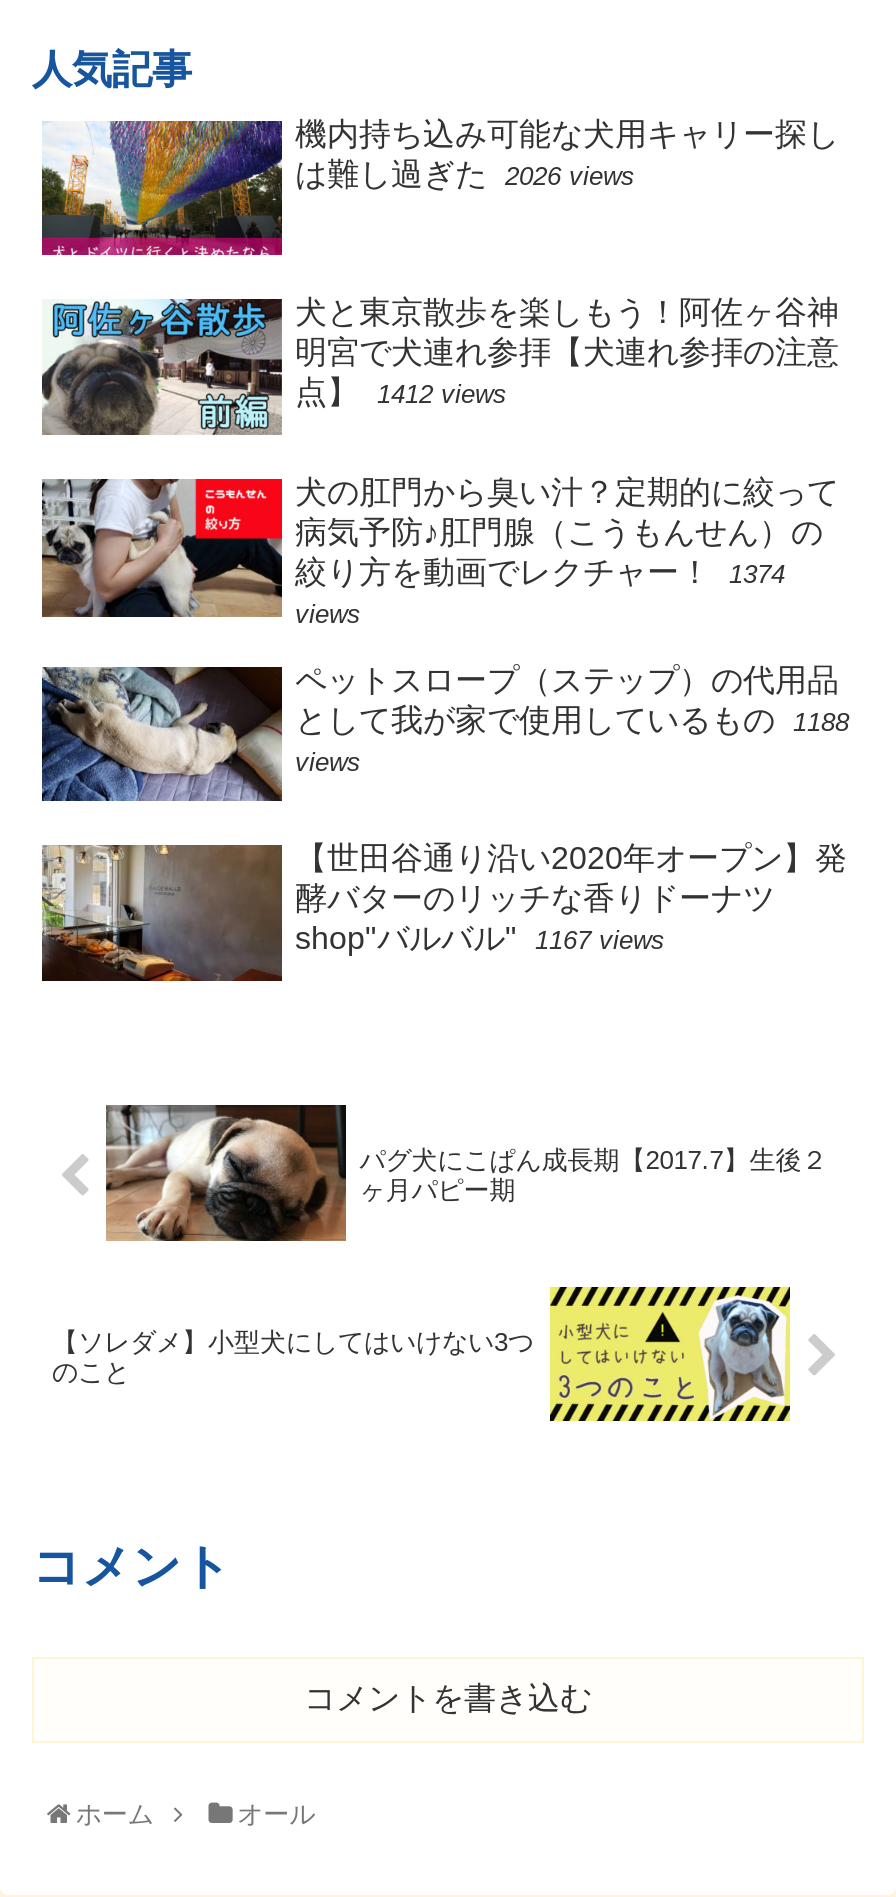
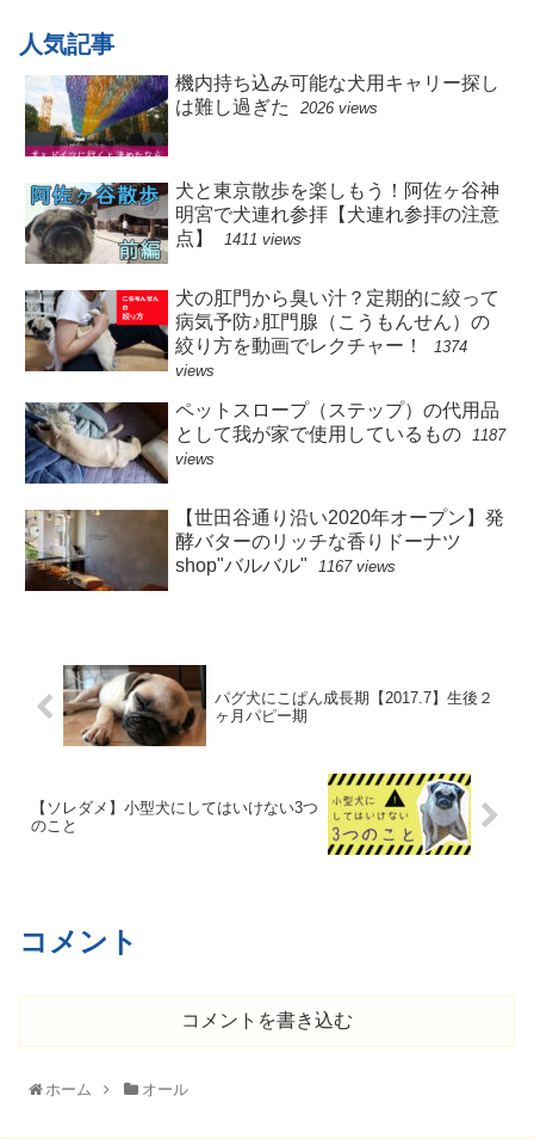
- 点】 1412 views
+ 点】 1411 views

- として我が家で使用しているもの 1188
+ として我が家で使用しているもの 1187
